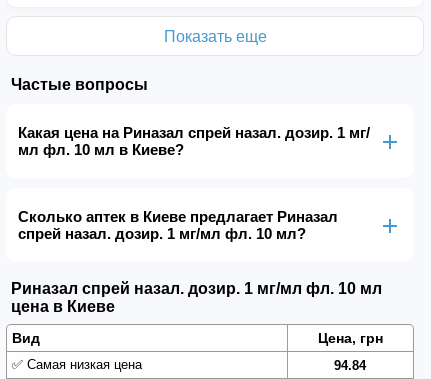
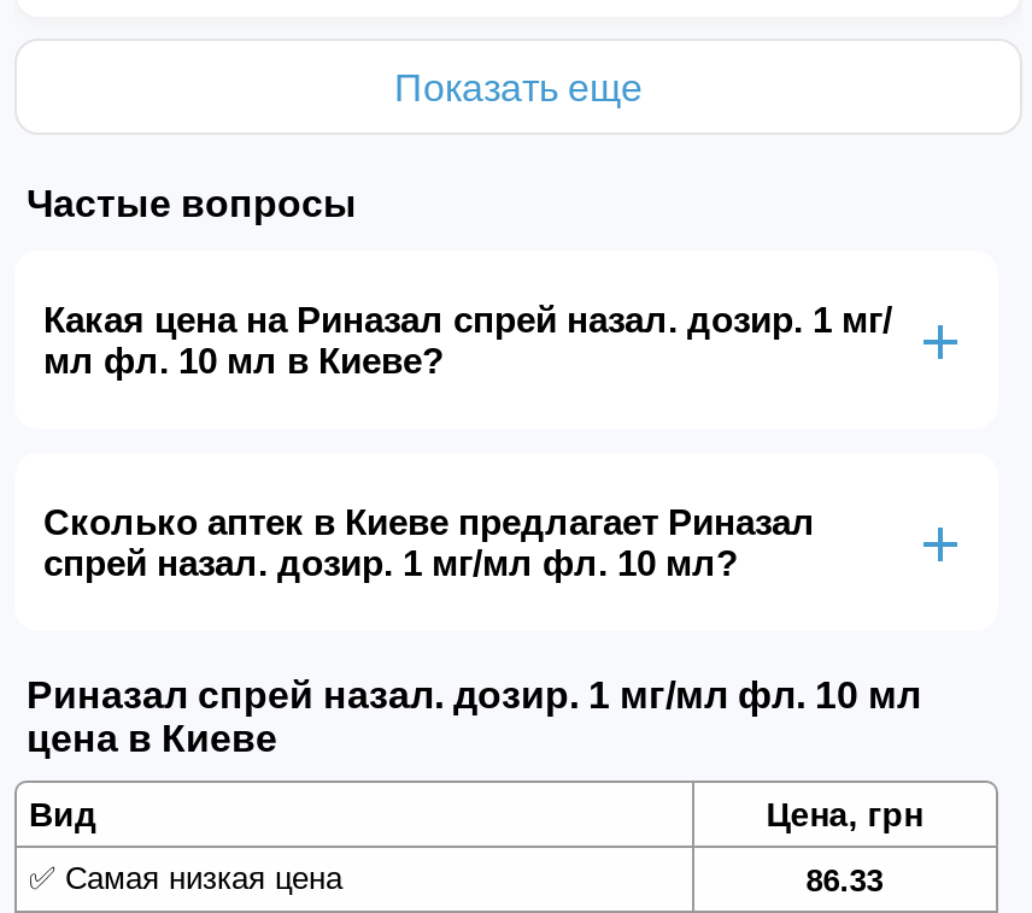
- 94.84
+ 86.33
